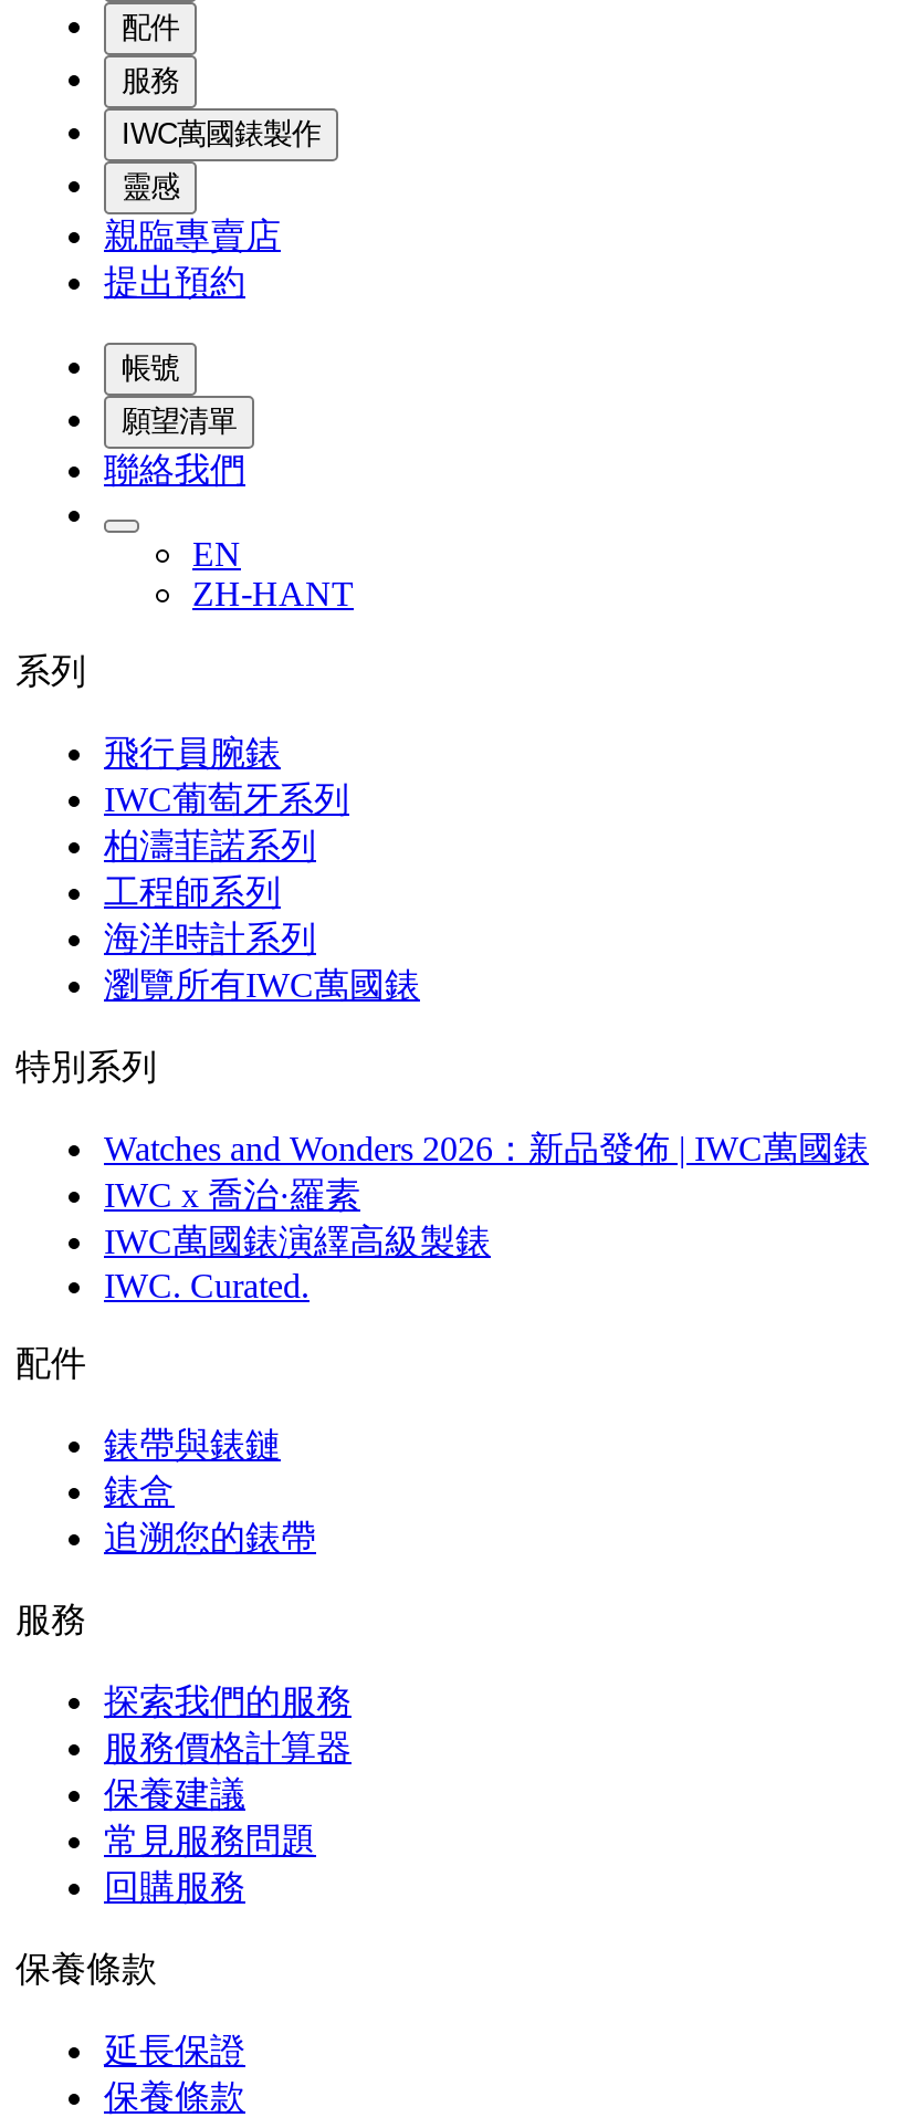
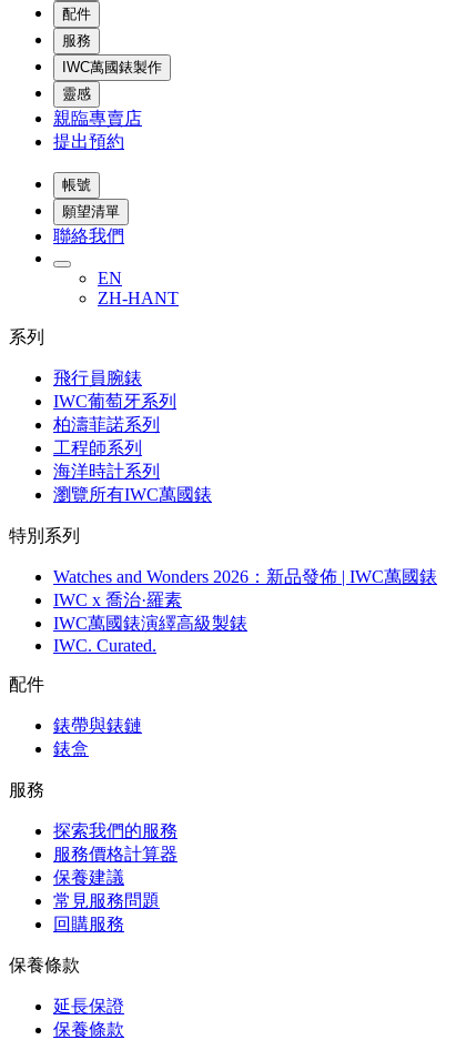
- 追溯您的錶帶
